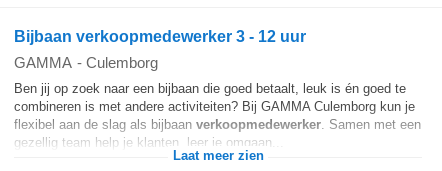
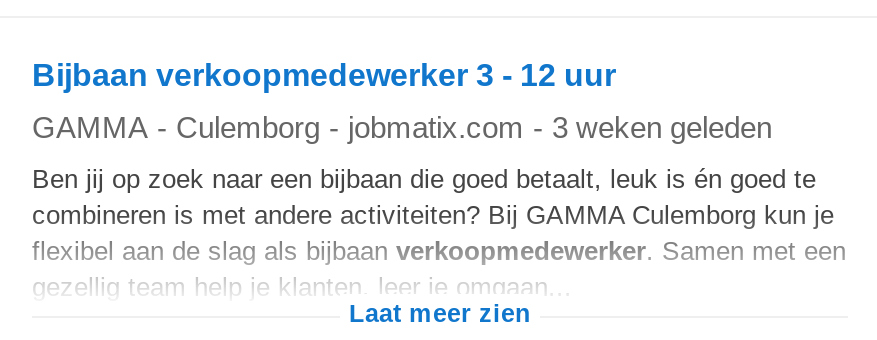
- GAMMA - Culemborg
+ GAMMA - Culemborg - jobmatix.com - 3 weken geleden
